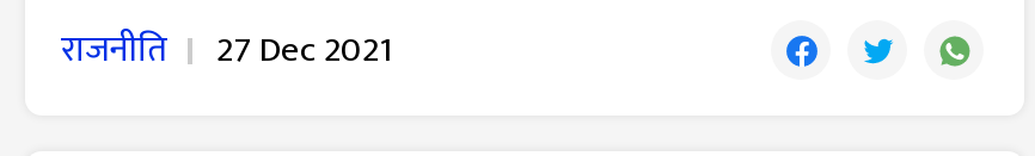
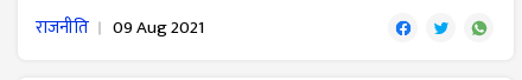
- राजनीति 27 Dec 2021
+ राजनीति 09 Aug 2021
